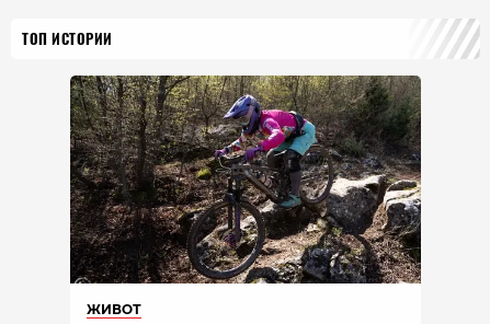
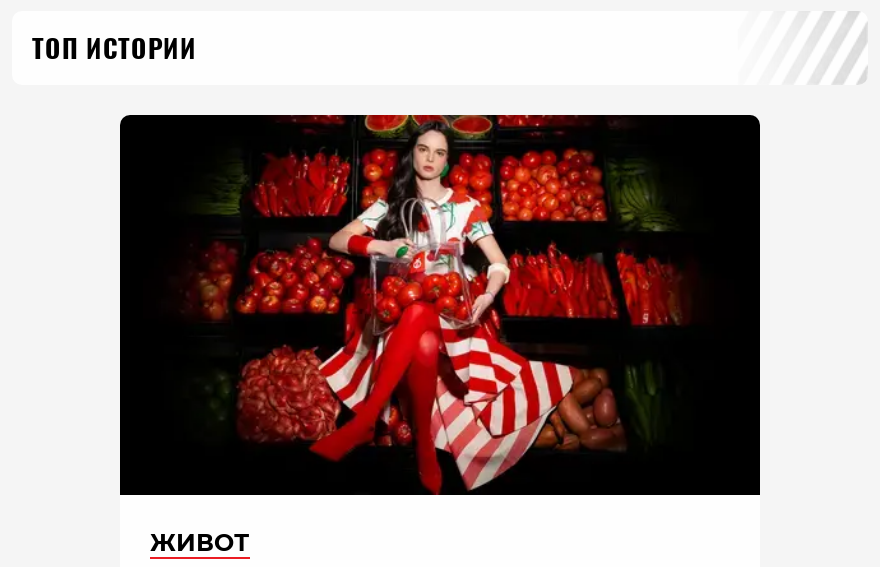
- [image]
+ [image]
